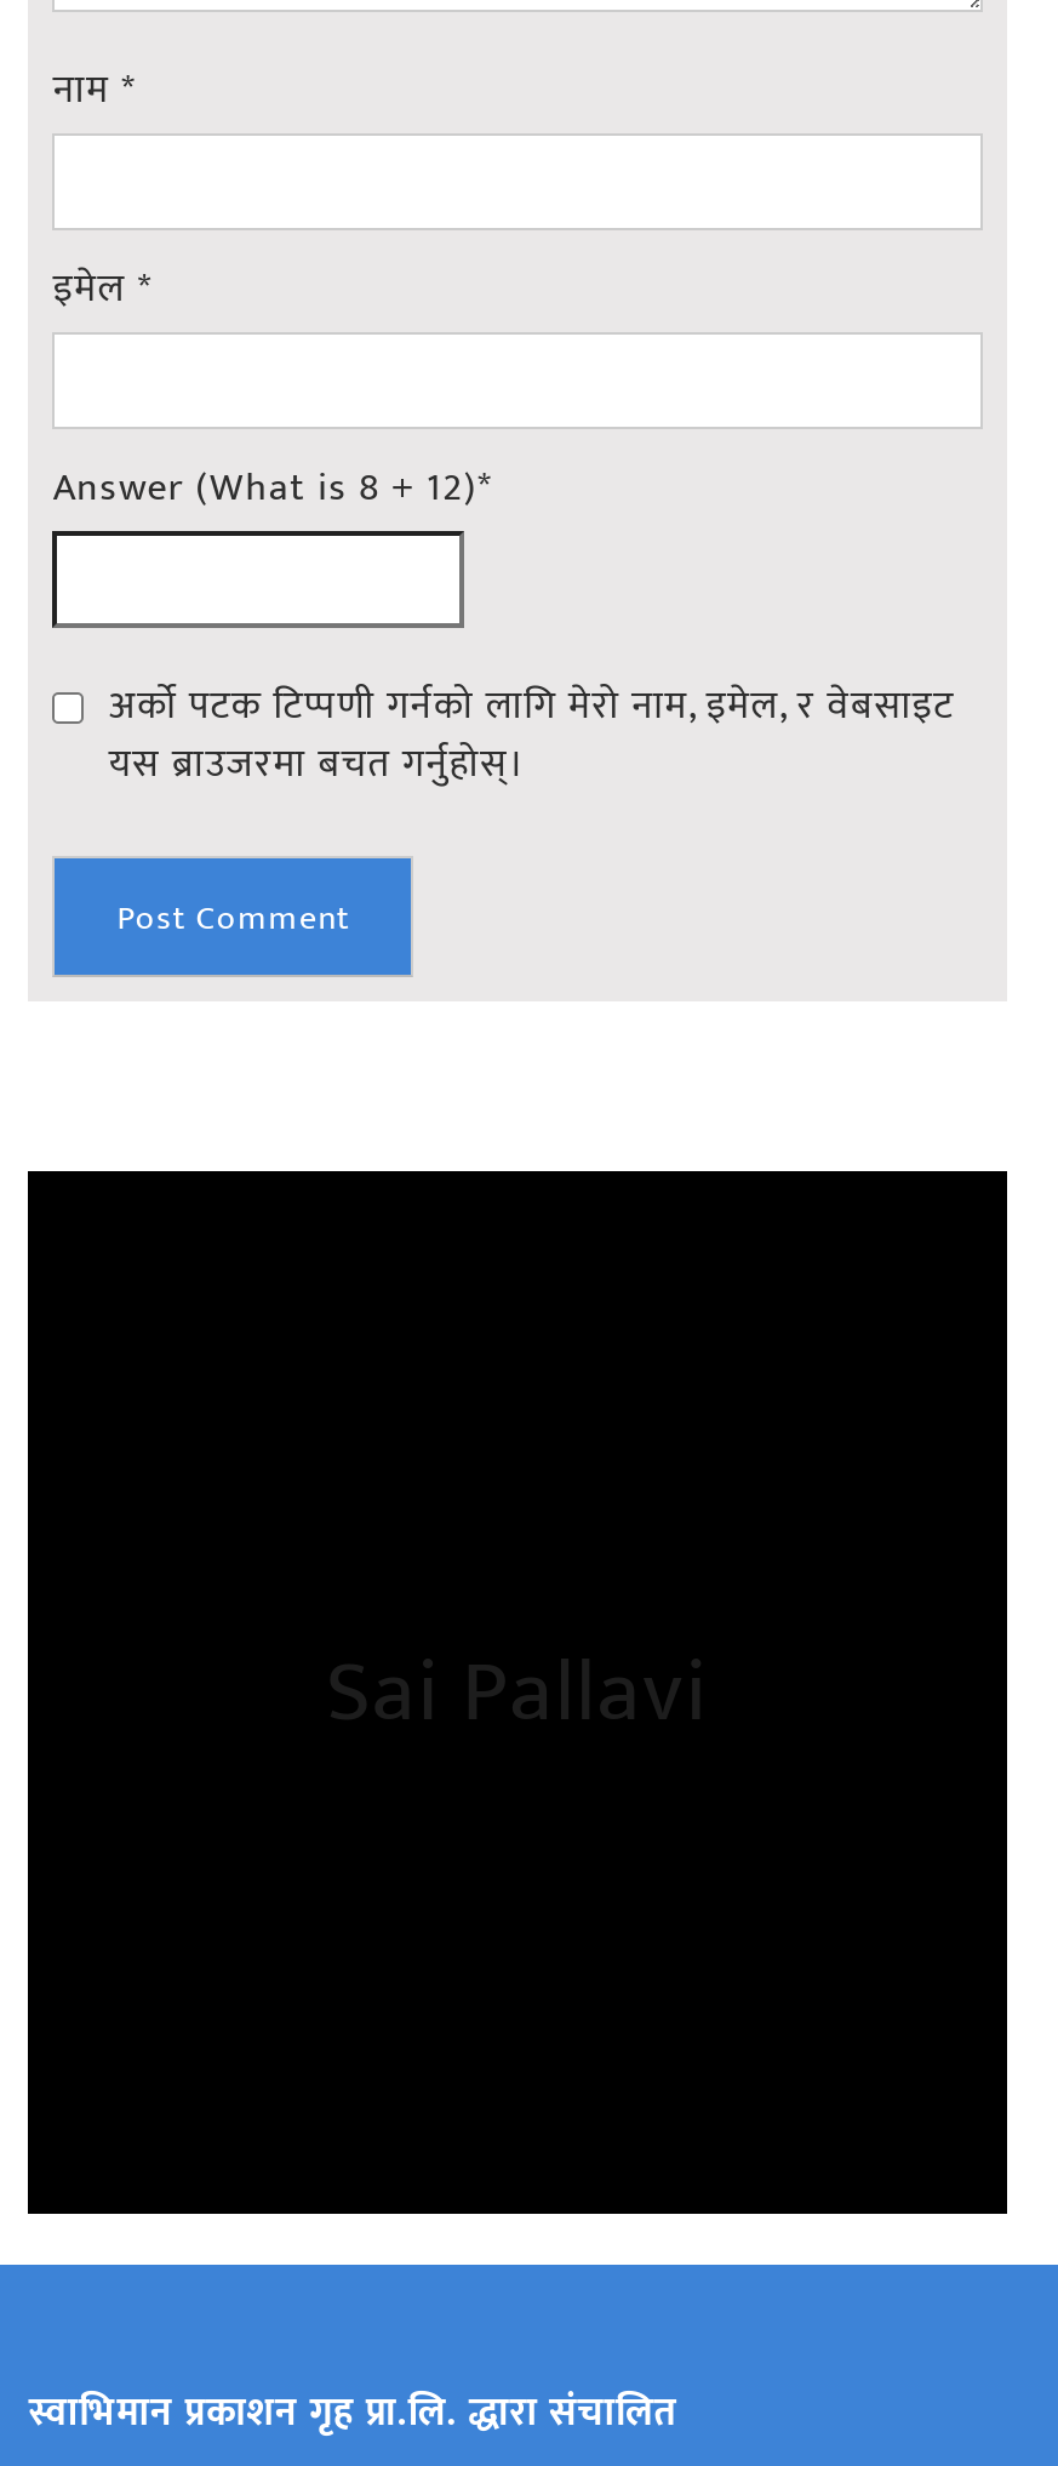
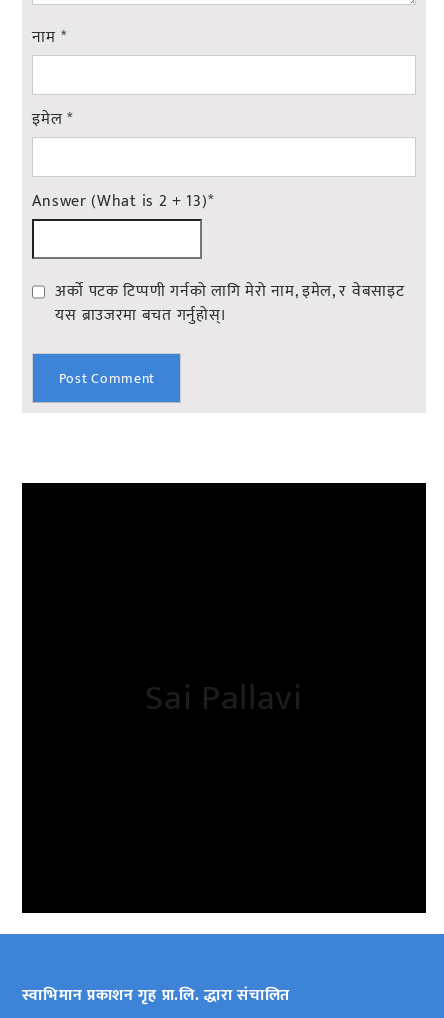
- Answer (What is 8 + 12)*
+ Answer (What is 2 + 13)*
